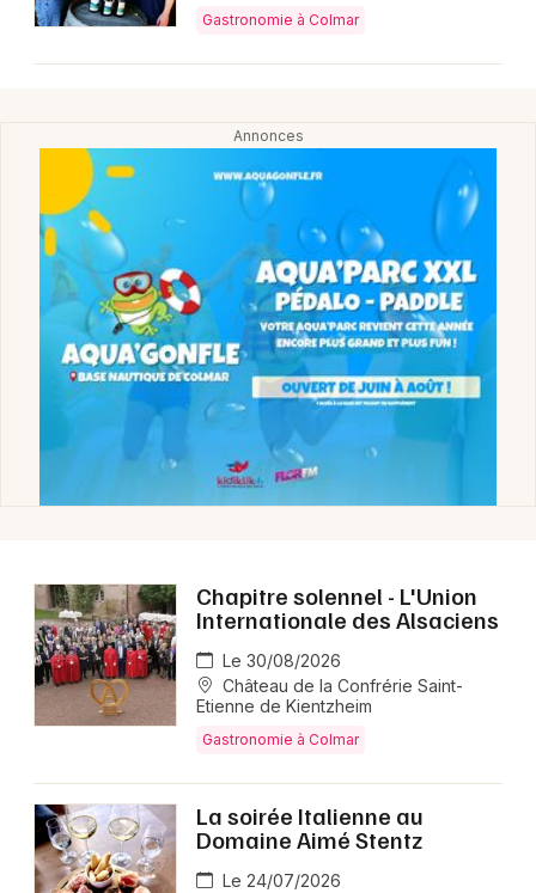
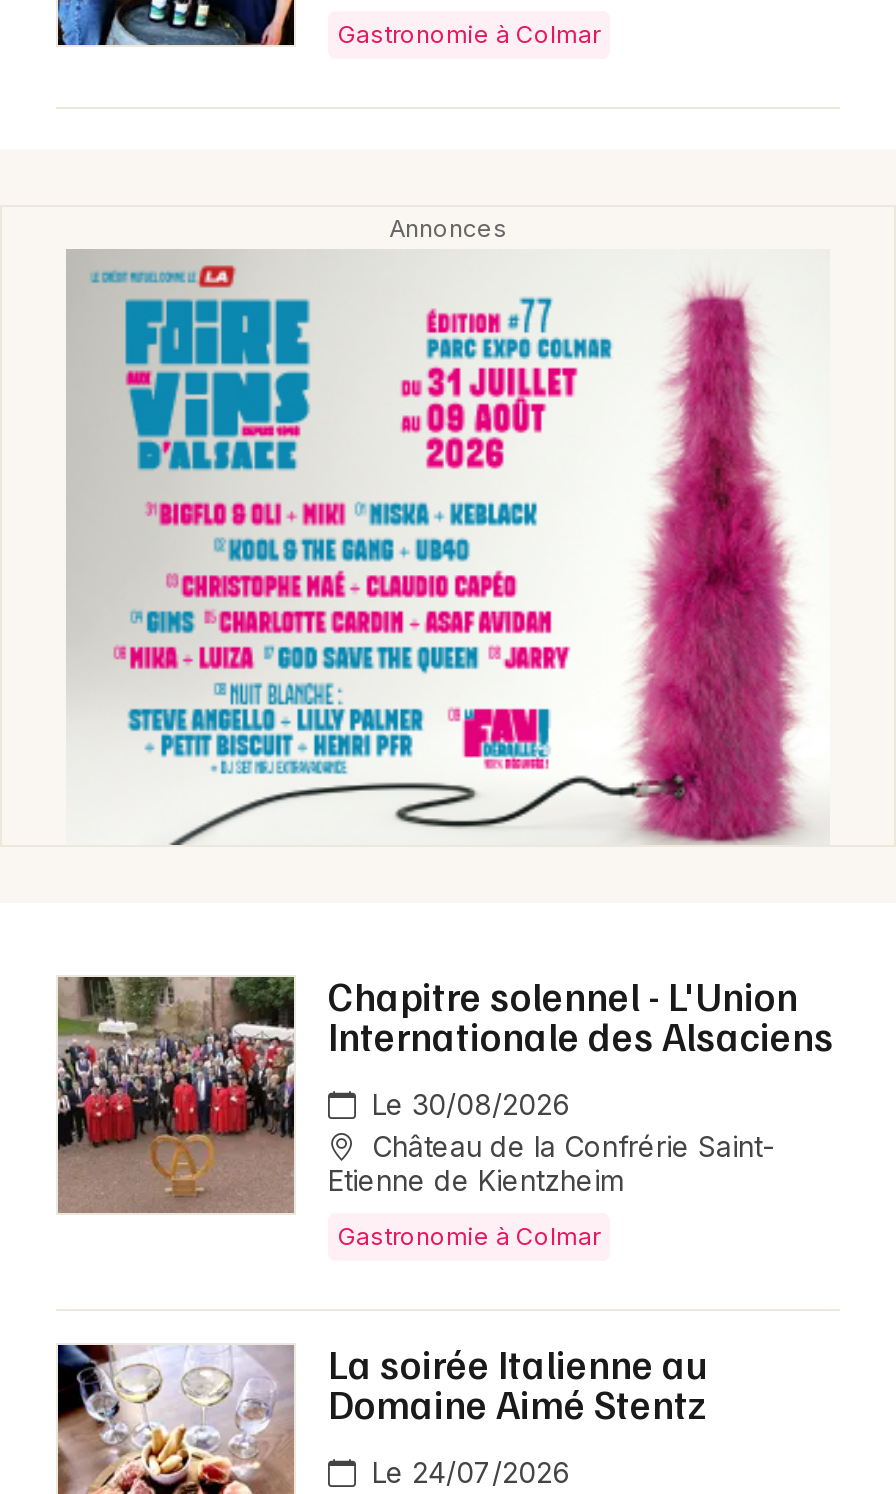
- [image]
+ [image]
